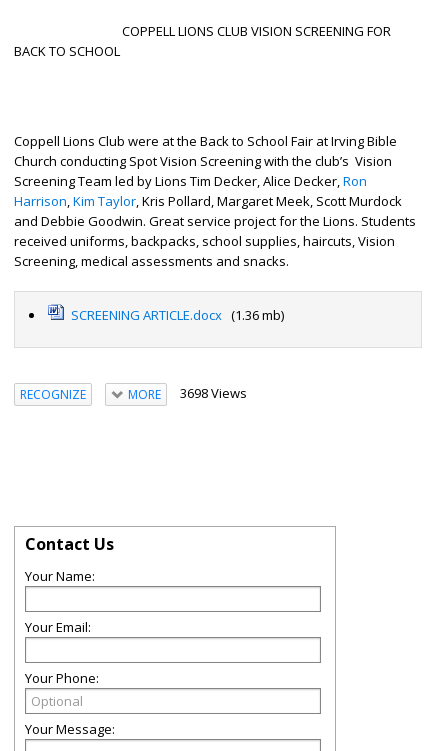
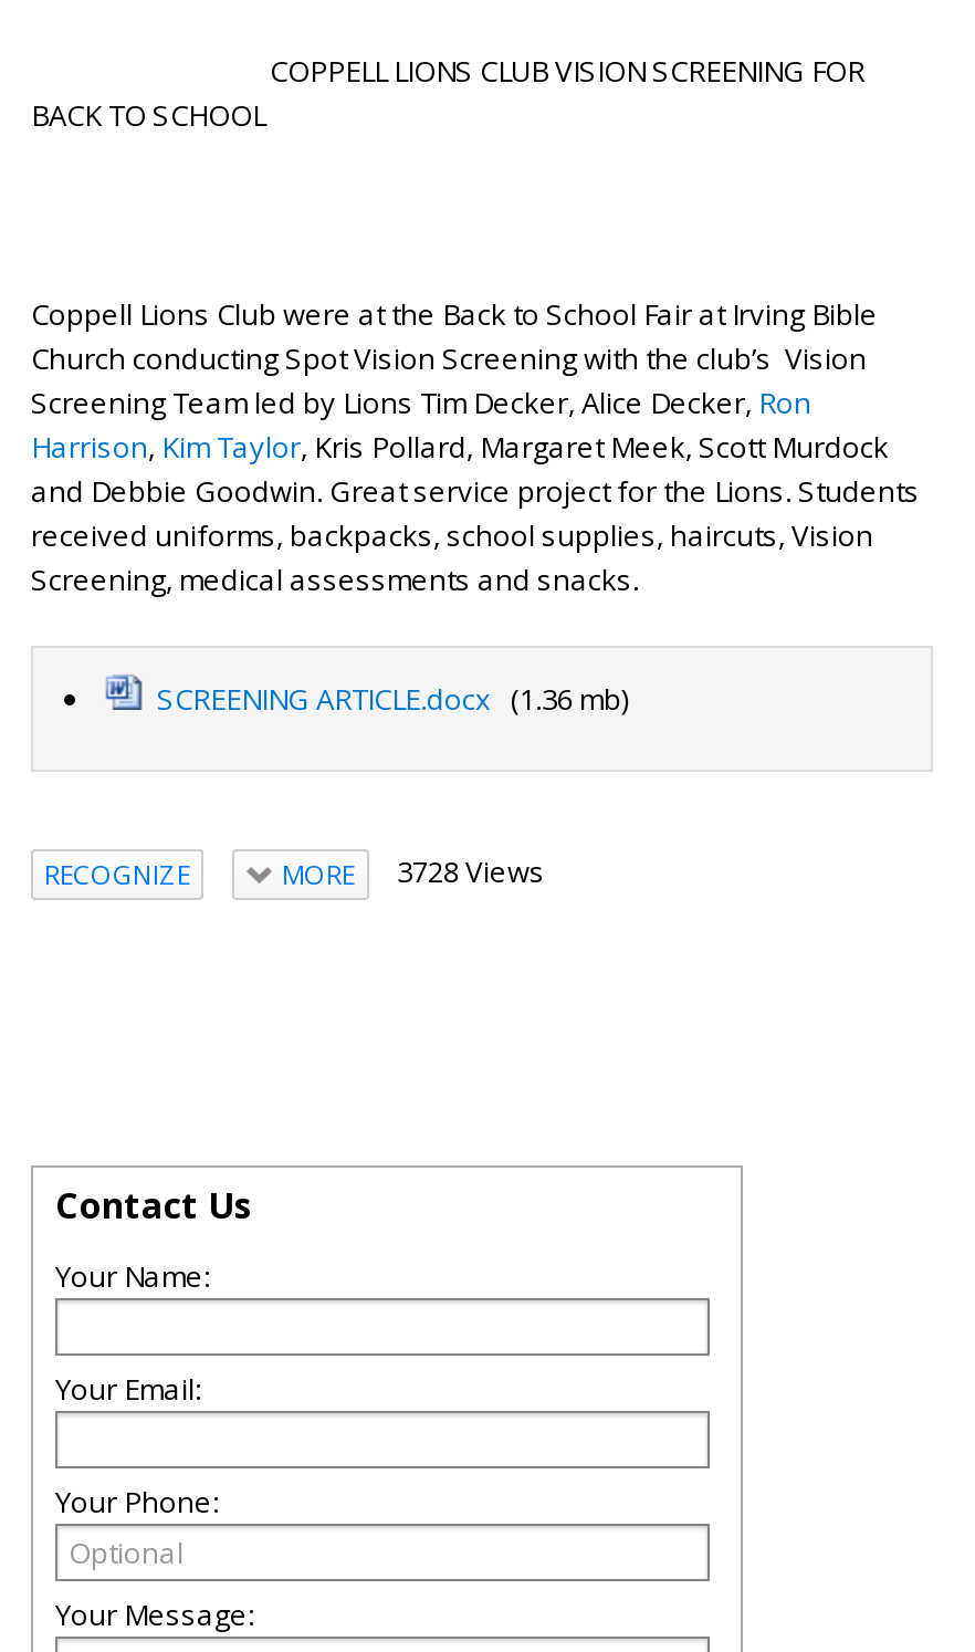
- MORE 3698 Views
+ MORE 3728 Views
